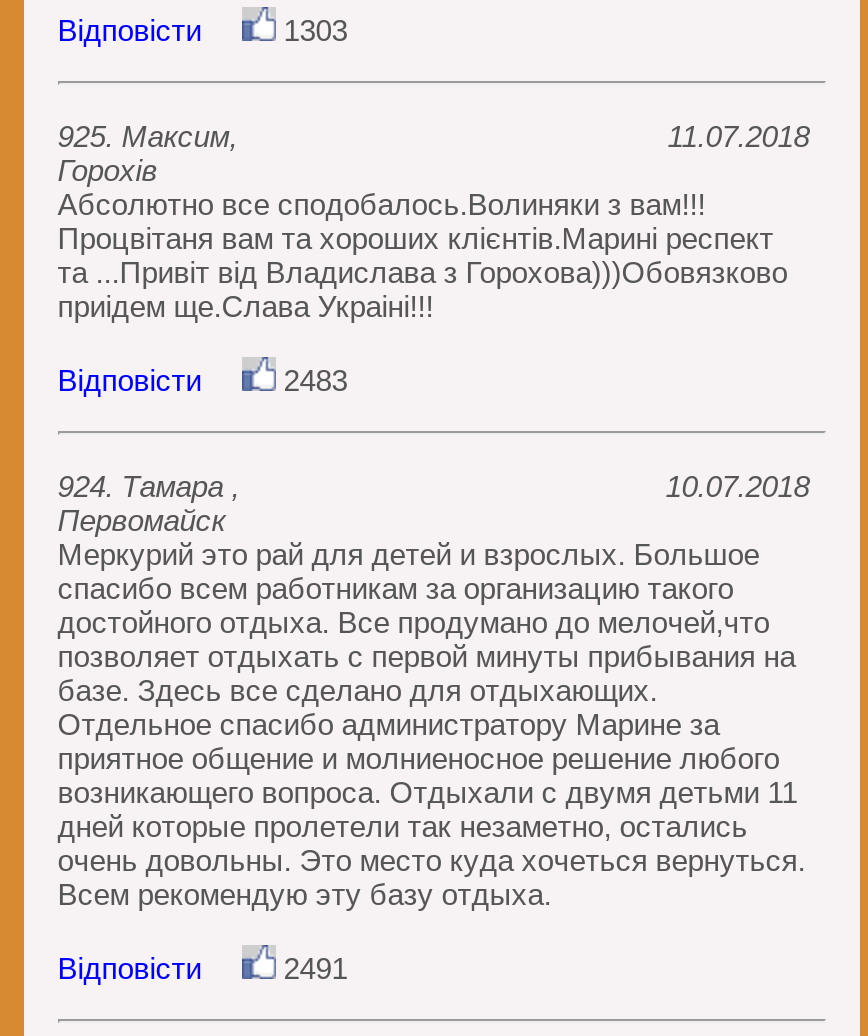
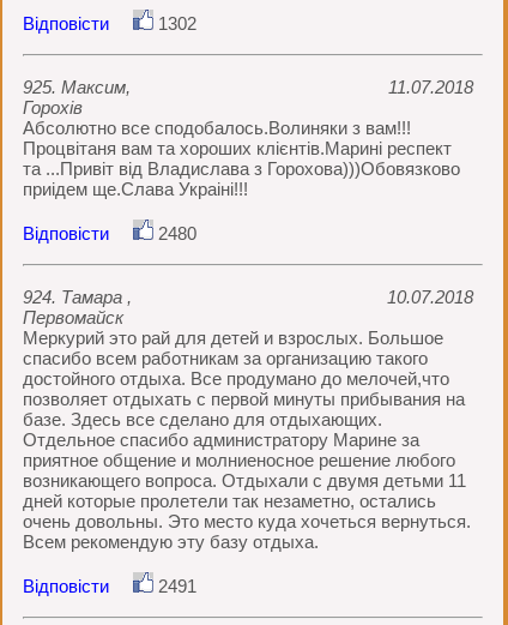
- 1303
+ 1302

- 2483
+ 2480
